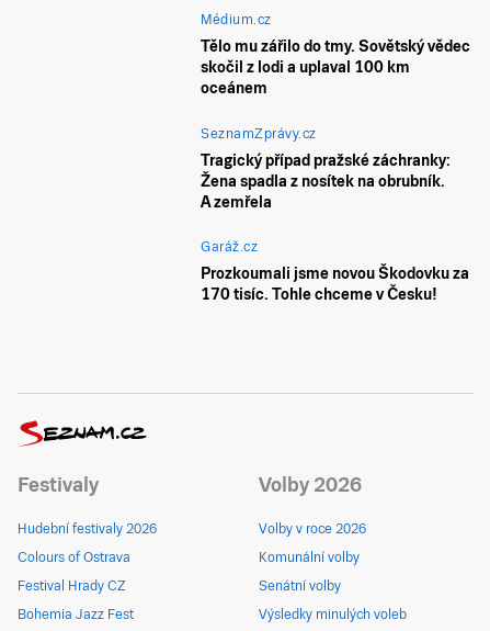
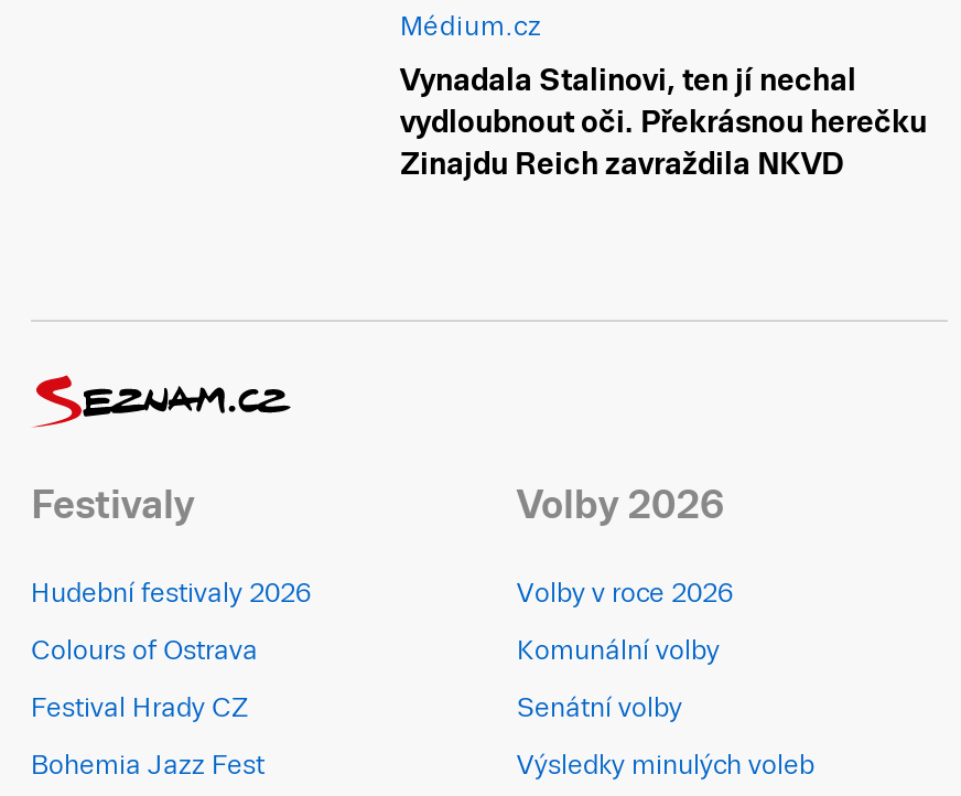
- Tělo mu zářilo do tmy. Sovětský vědec
- skočil z lodi a uplaval 100 km
- oceánem
- SeznamZprávy.cz
- Tragický případ pražské záchranky:
- Žena spadla z nosítek na obrubník.
- A zemřela
- Garáž.cz
- Prozkoumali jsme novou Škodovku za
- 170 tisíc. Tohle chceme v Česku!
+ Vynadala Stalinovi, ten jí nechal
+ vydloubnout oči. Překrásnou herečku
+ Zinajdu Reich zavraždila NKVD
